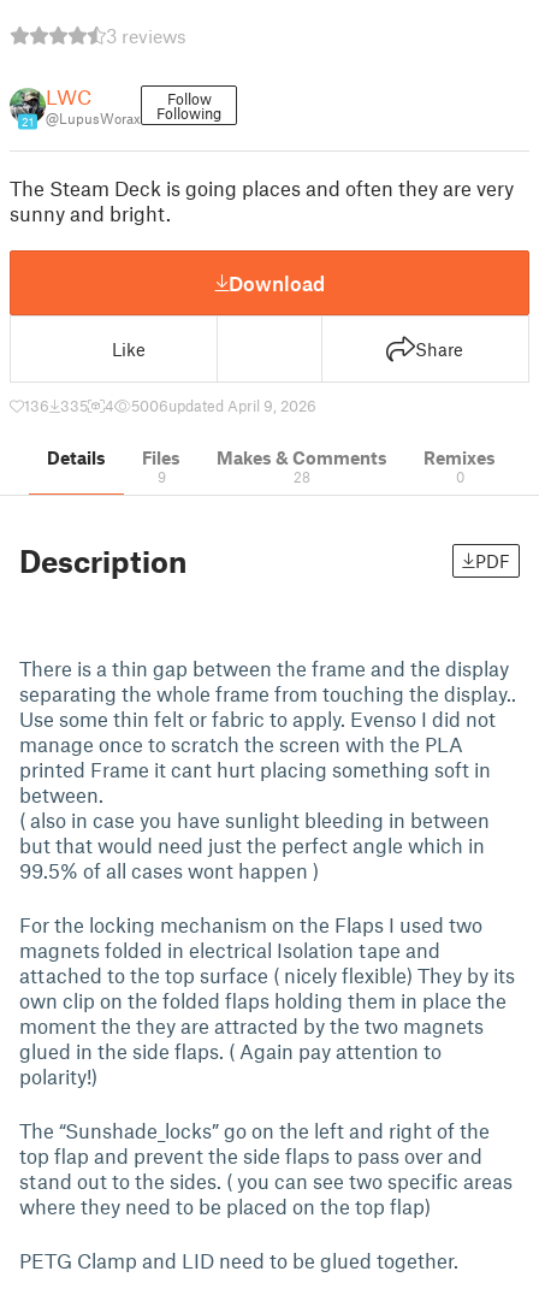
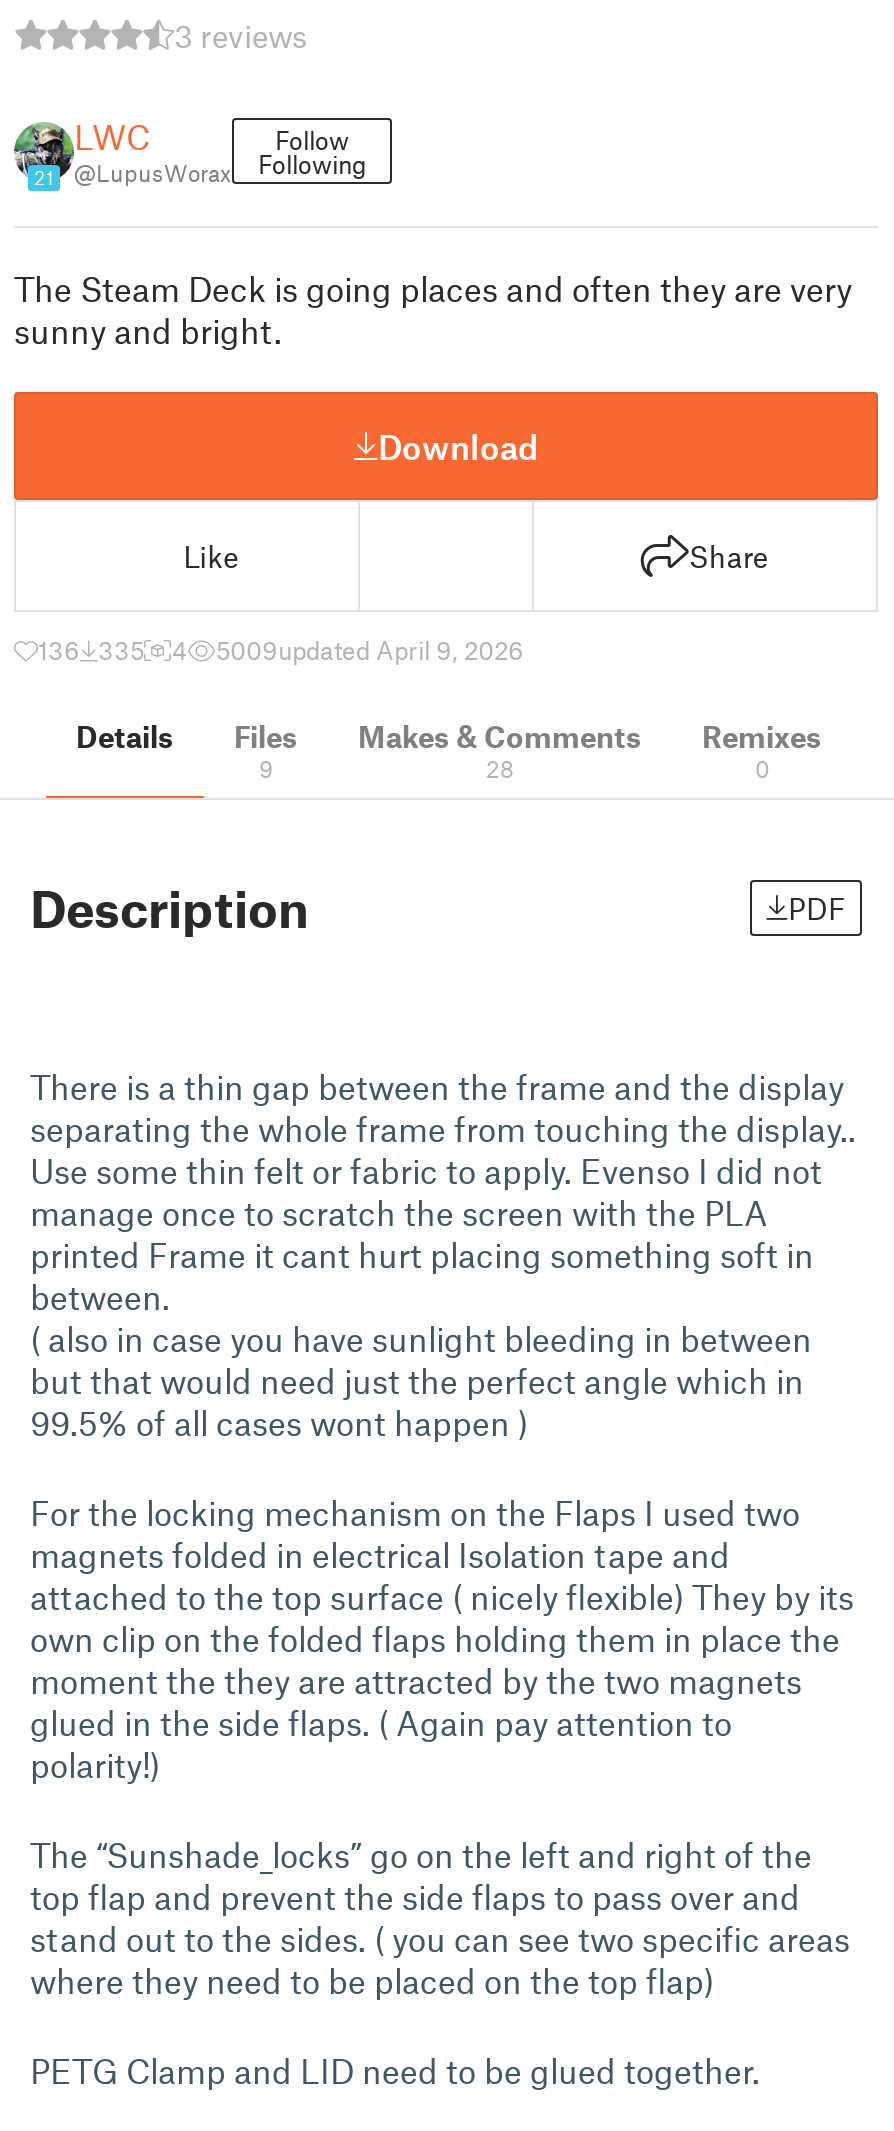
- 5006updated April 9, 2026
+ 5009updated April 9, 2026
